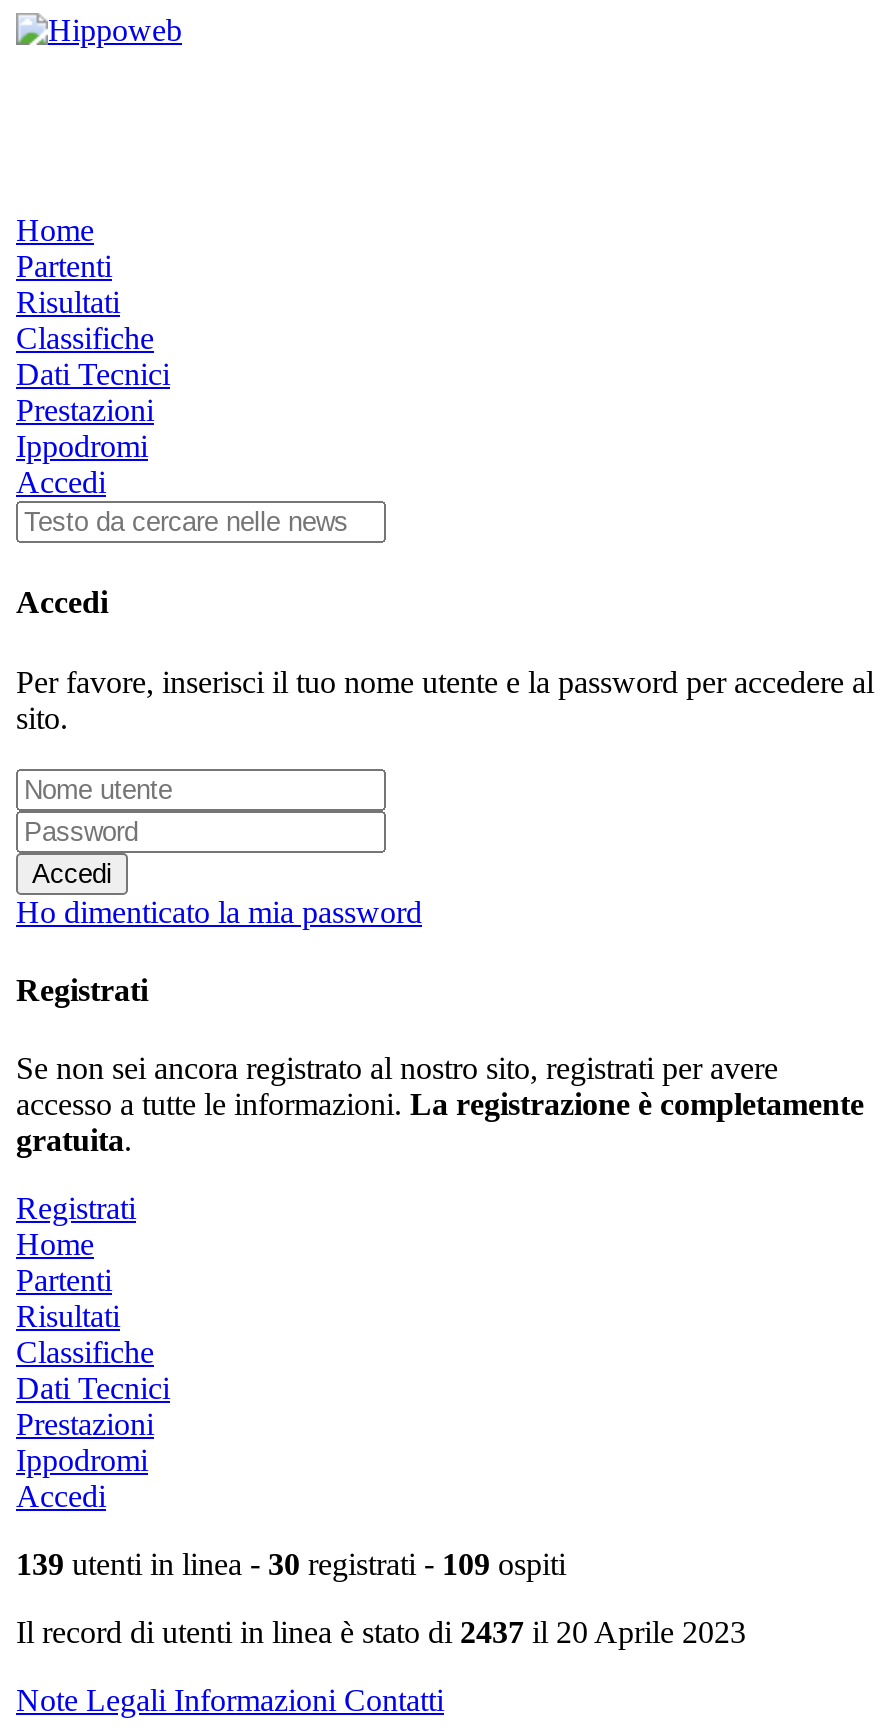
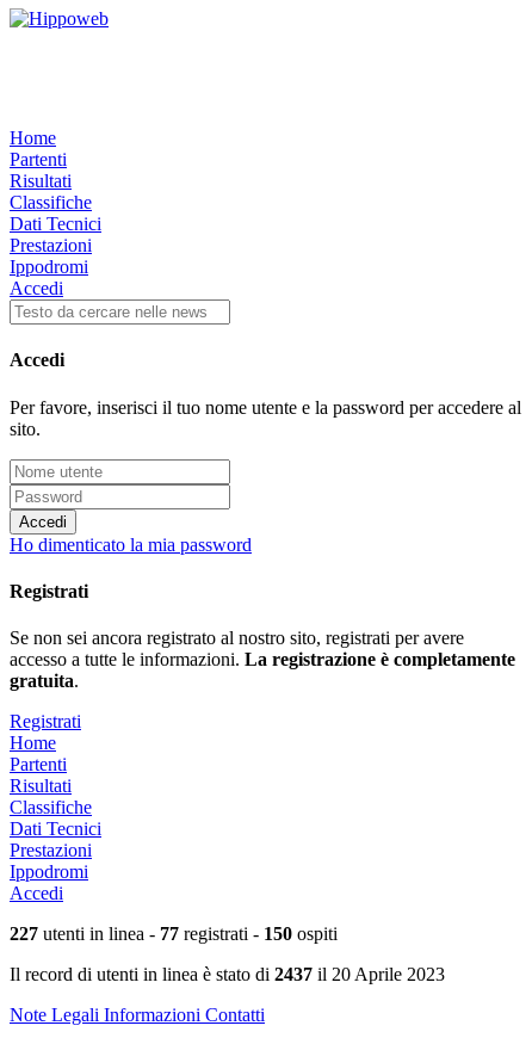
- 139 utenti in linea - 30 registrati - 109 ospiti
+ 227 utenti in linea - 77 registrati - 150 ospiti
